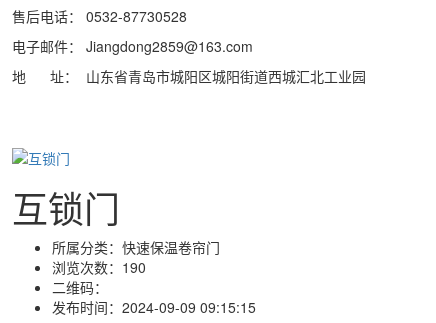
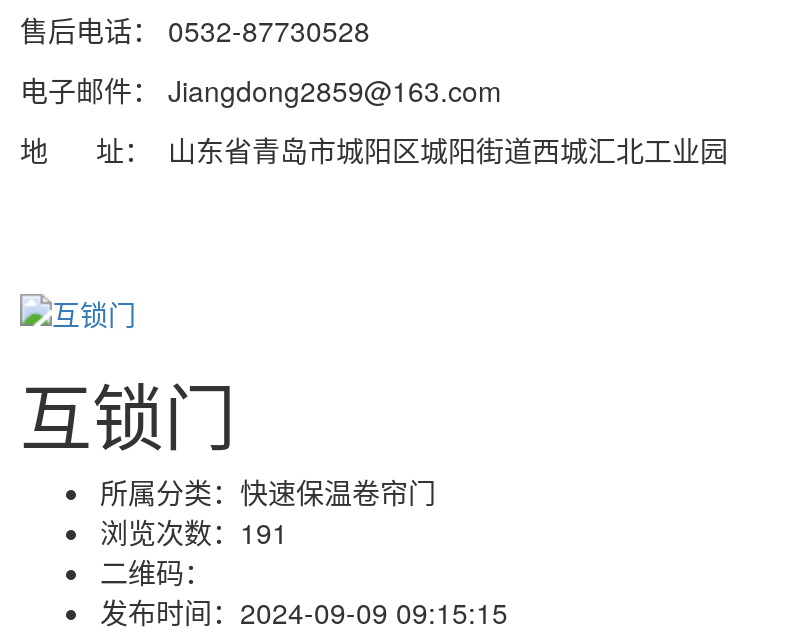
- 浏览次数：190
+ 浏览次数：191
